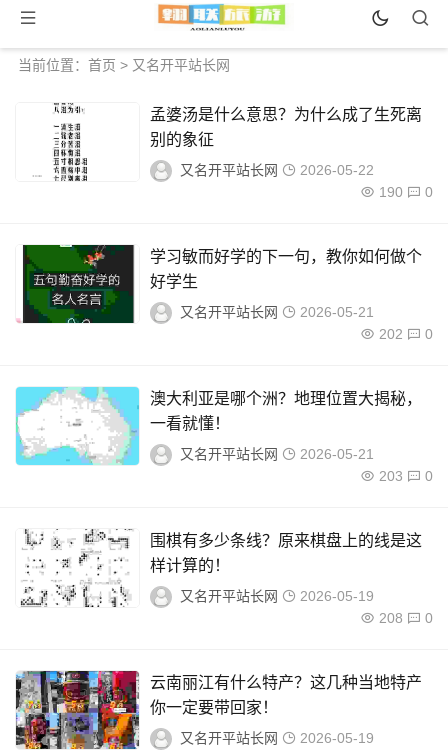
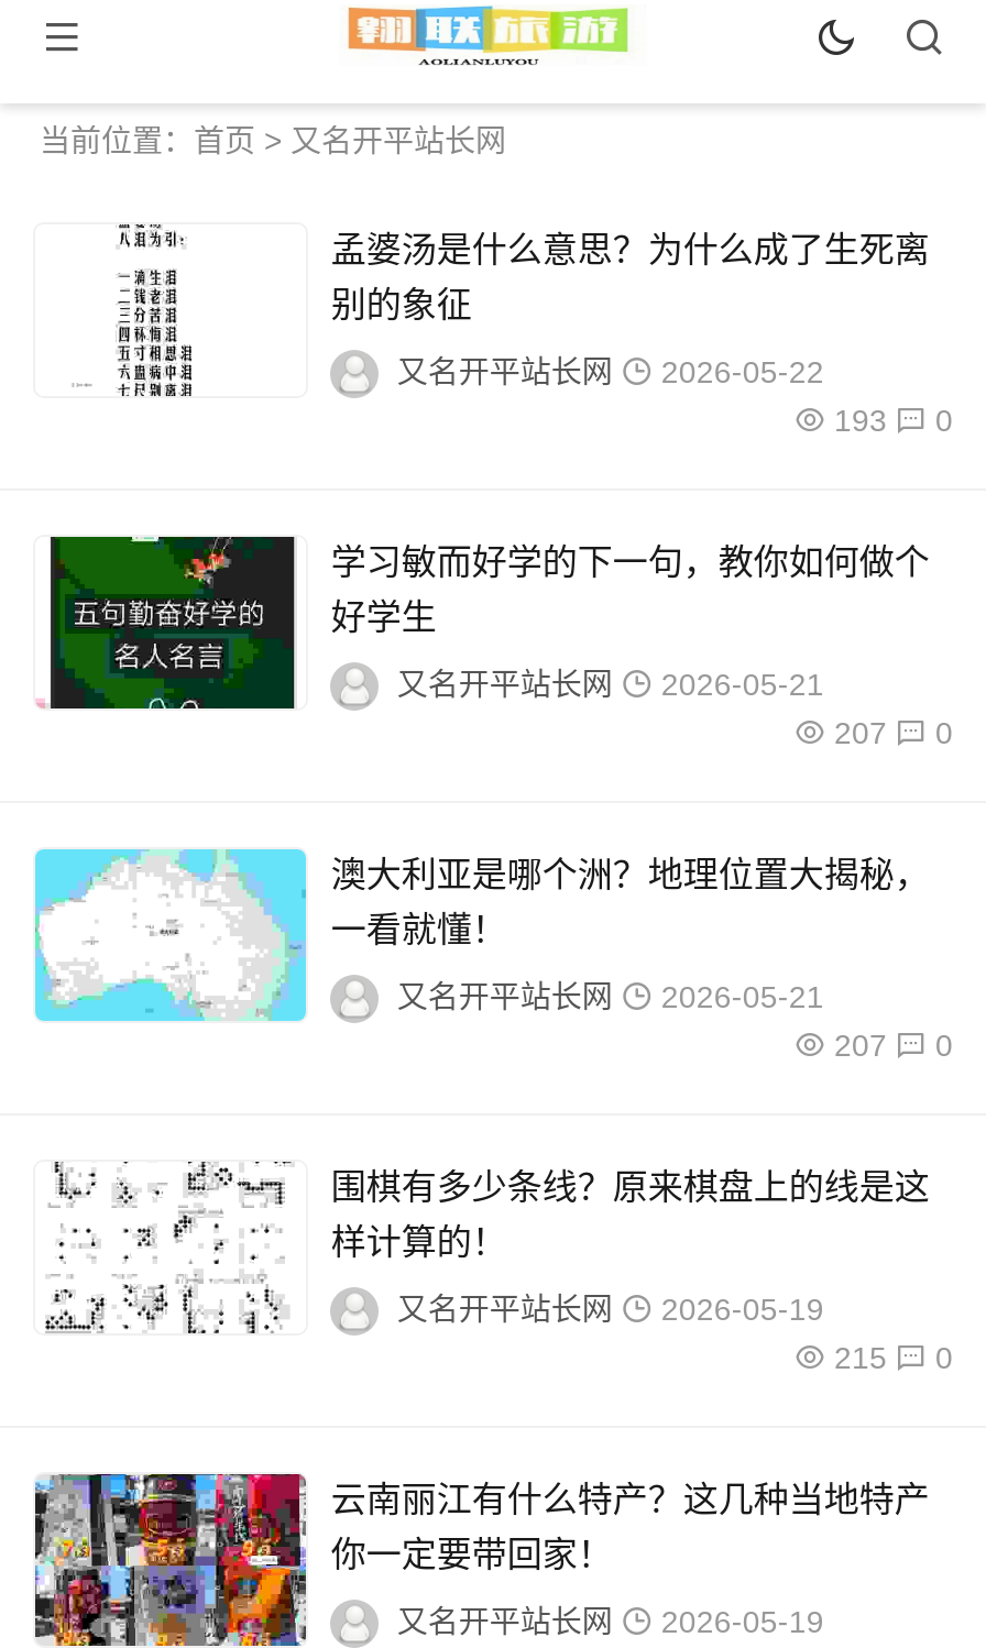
- 190 0
+ 193 0

- 202 0
+ 207 0

- 203 0
+ 207 0

- 208 0
+ 215 0
